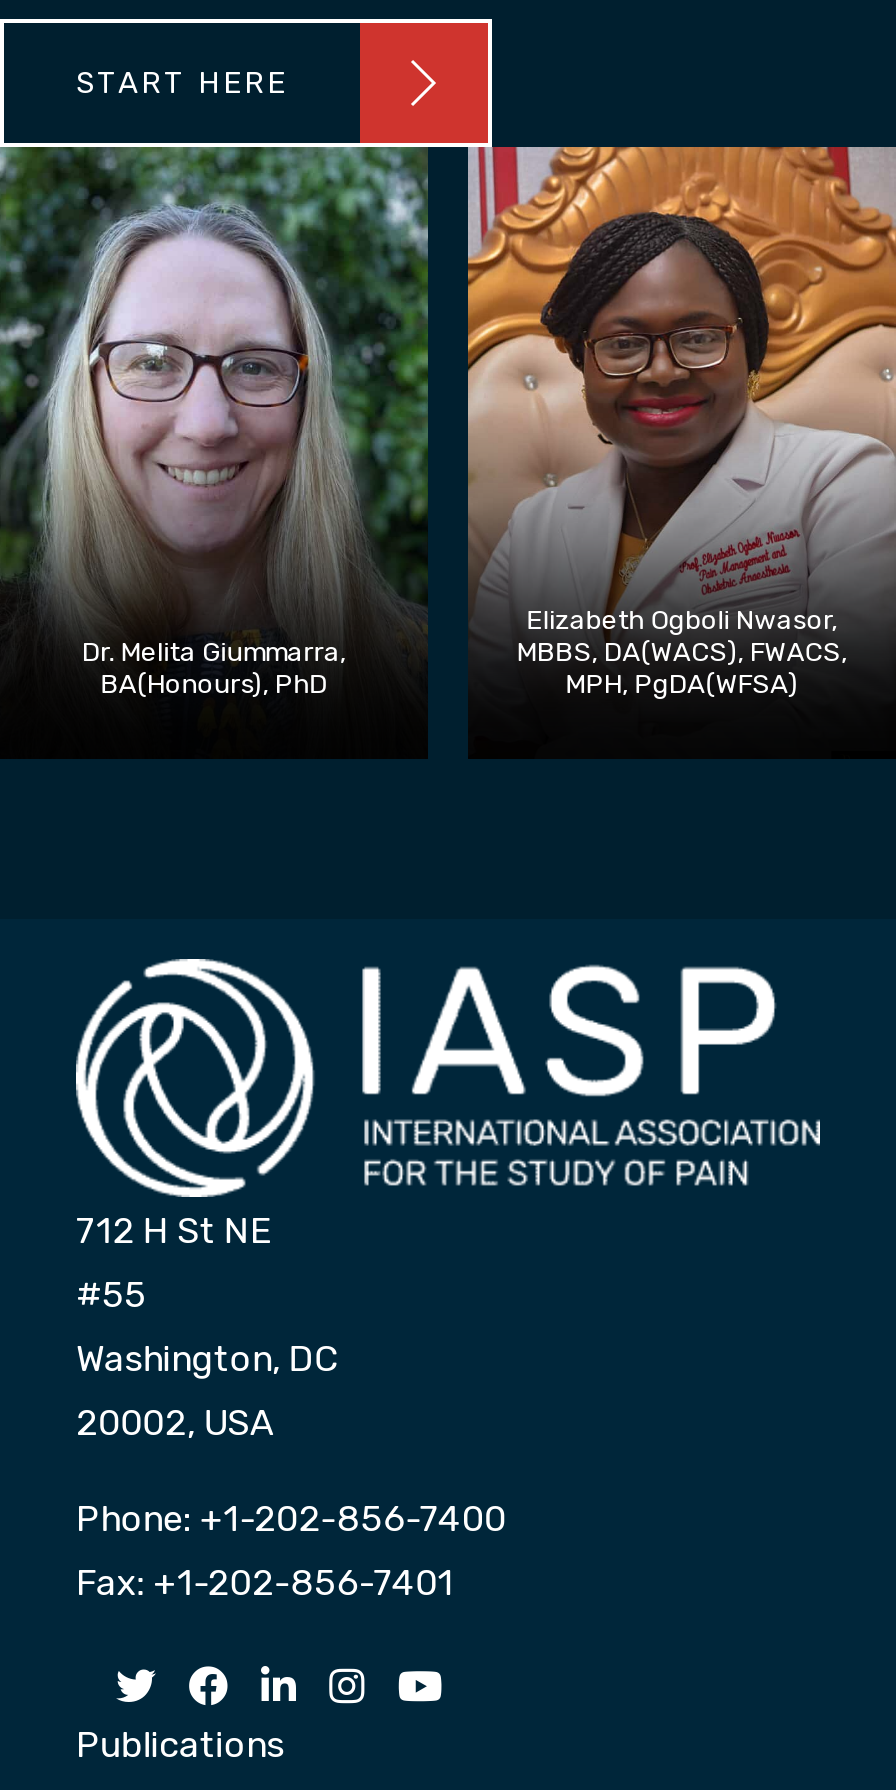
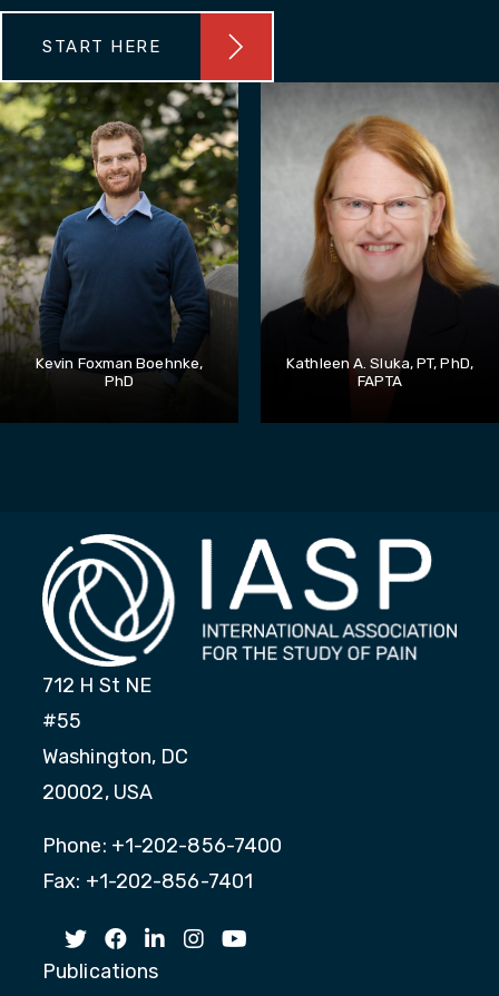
- [image]
- Dr. Melita Giummarra,
- BA(honours), PhD
+ [image]
+ Kevin Foxman Boehnke,
+ PhD

- [image]
- Elizabeth Ogboli Nwasor,
- MBBS, DA(WACS), FWACS,
- MPH, PgDA(WFSA)
+ [image]
+ Kathleen A. Sluka, PT, PhD,
+ FAPTA
